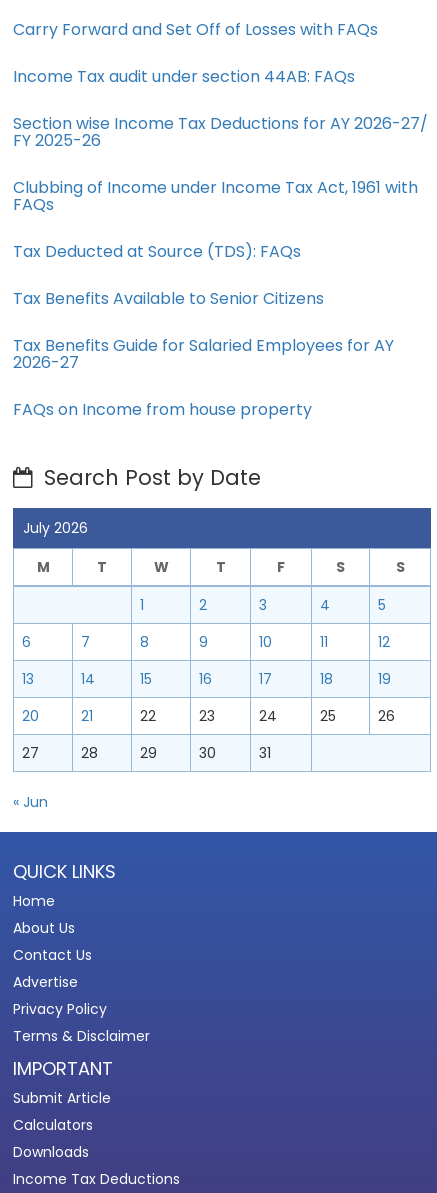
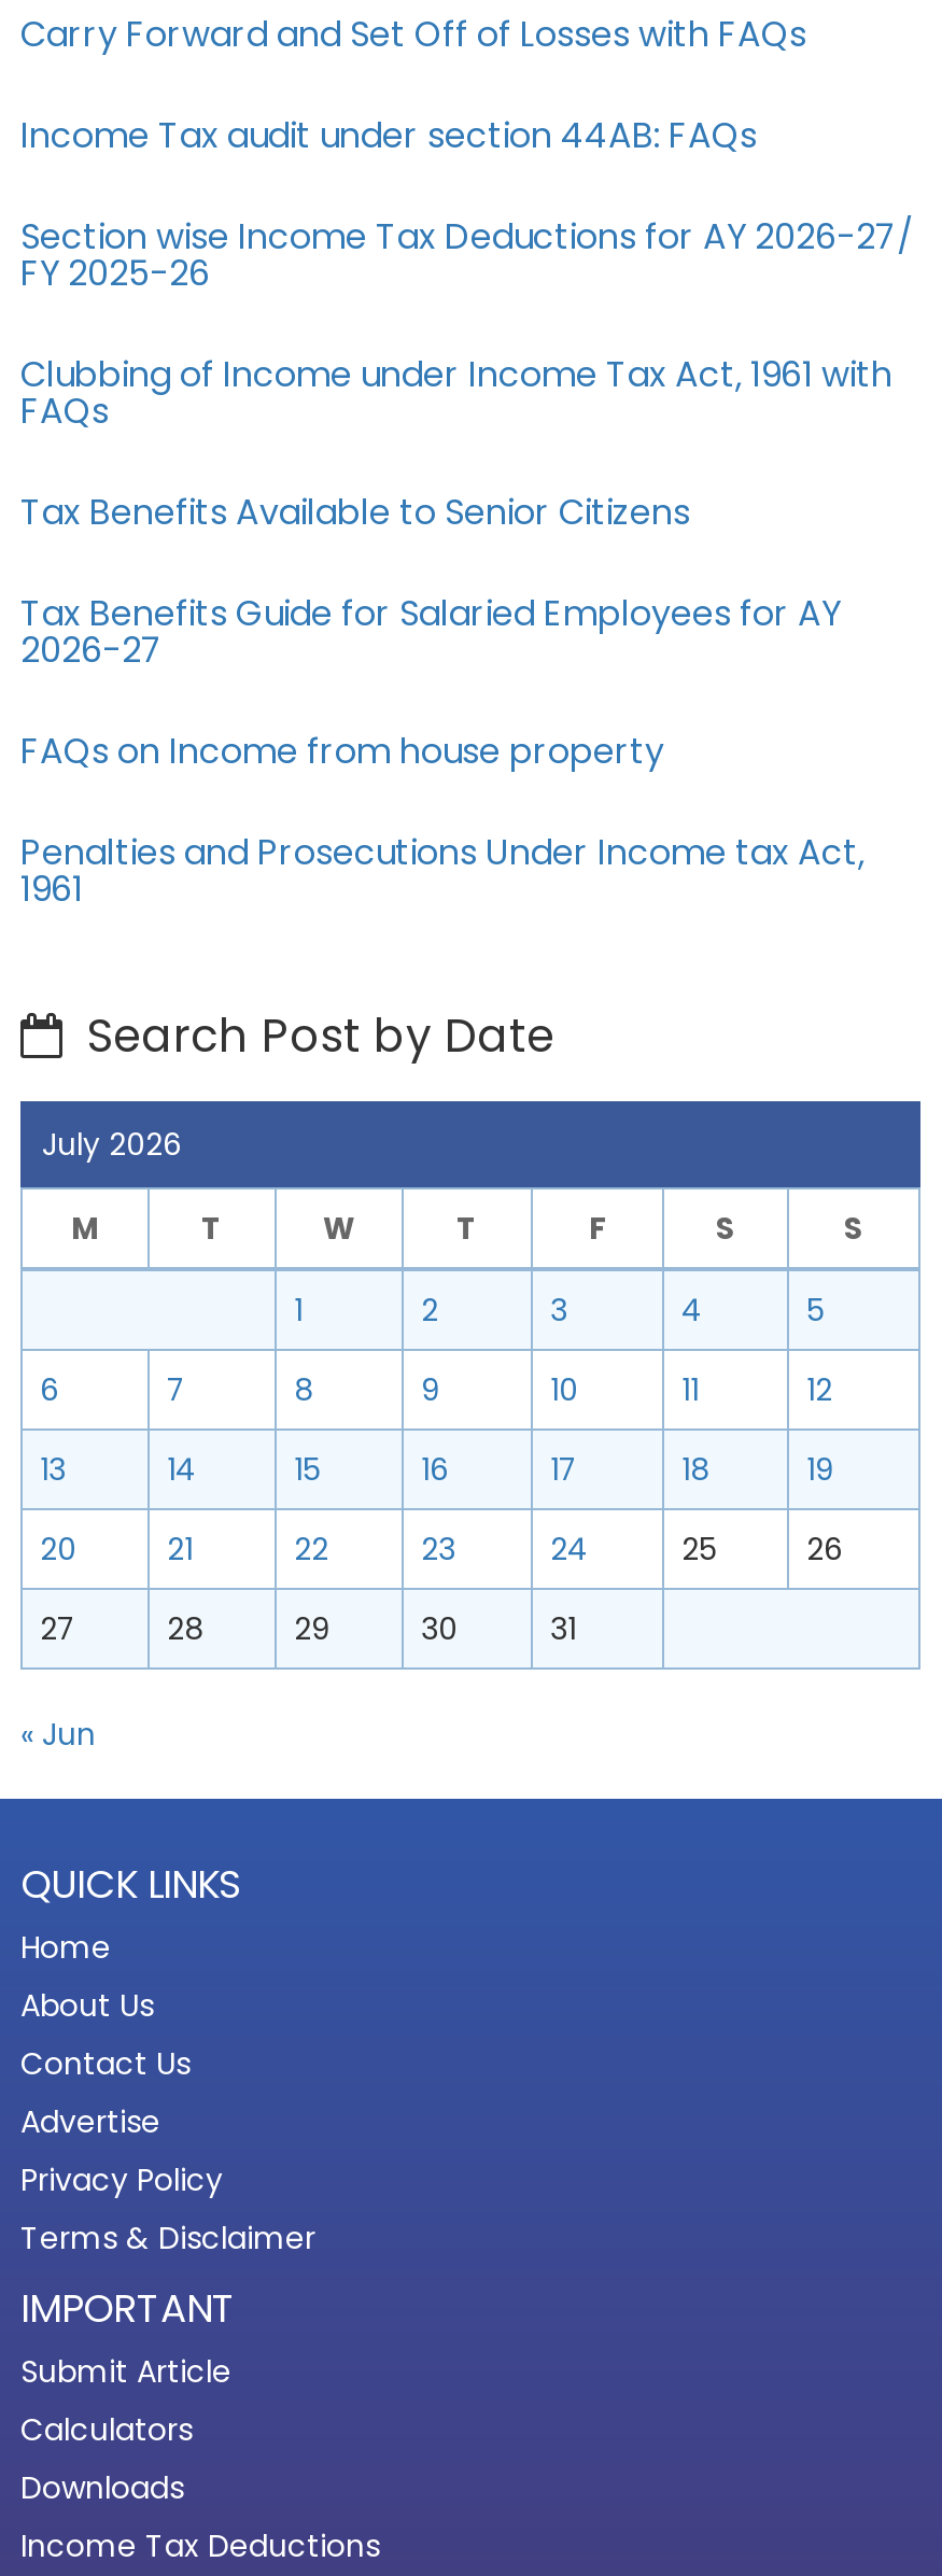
- Tax Deducted at Source (TDS): FAQs

moved up: Tax Benefits Available to Senior Citizens | Tax Benefits Guide for Salaried Employees for AY | 2026-27 | FAQs on Income from house property

+ Penalties and Prosecutions Under Income tax Act,
+ 1961
